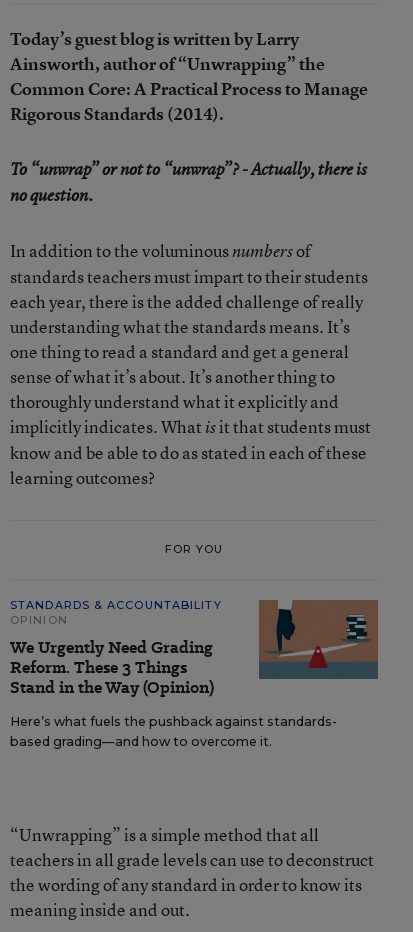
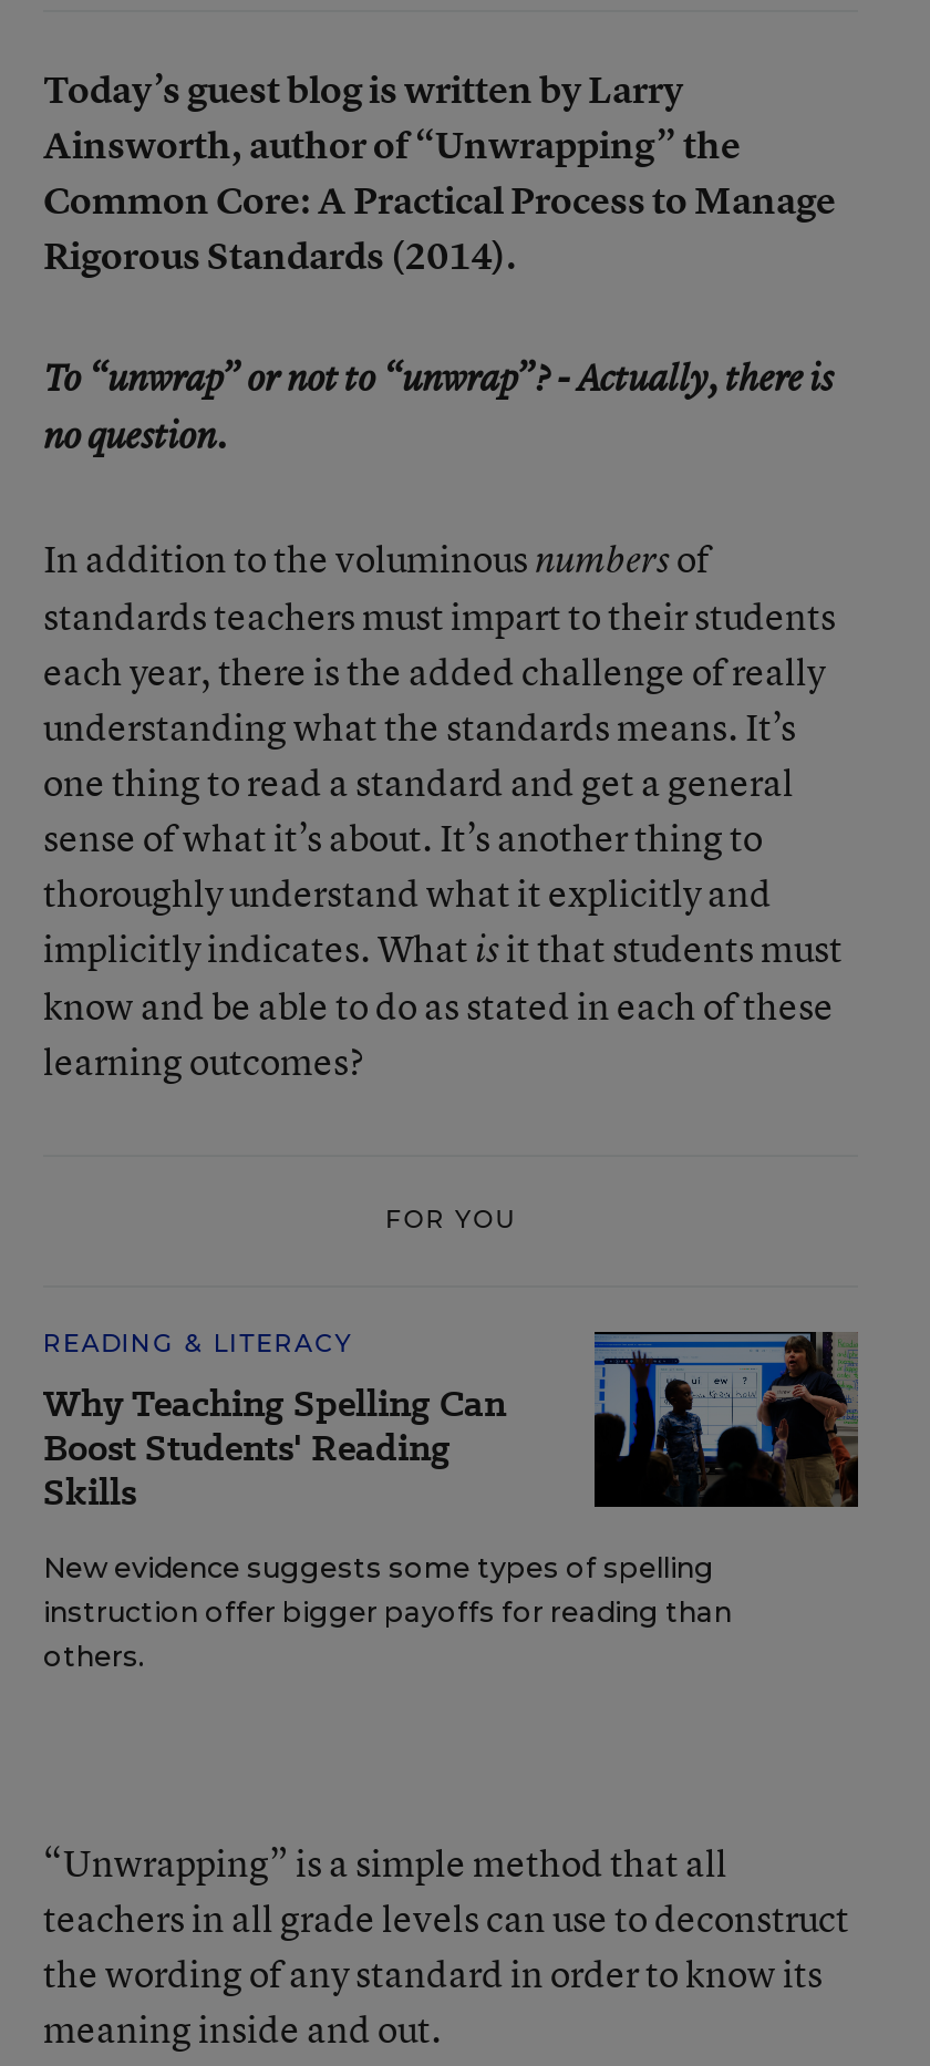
- STANDARDS & ACCOUNTABILITY
- OPINION
- We Urgently Need Grading
- Reform. These 3 Things
- Stand in the Way (Opinion)
+ READING & LITERACY
+ Why Teaching Spelling Can
+ Boost Students' Reading
+ Skills

- [image]
- Here’s what fuels the pushback against standards-
- based grading—and how to overcome it.
+ [image]
+ New evidence suggests some types of spelling
+ instruction offer bigger payoffs for reading than
+ others.
